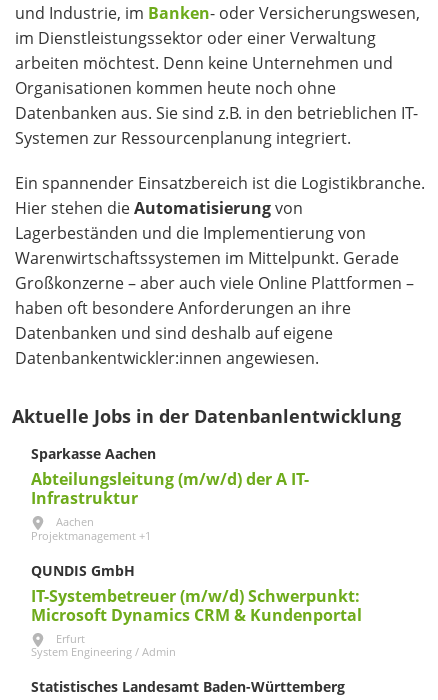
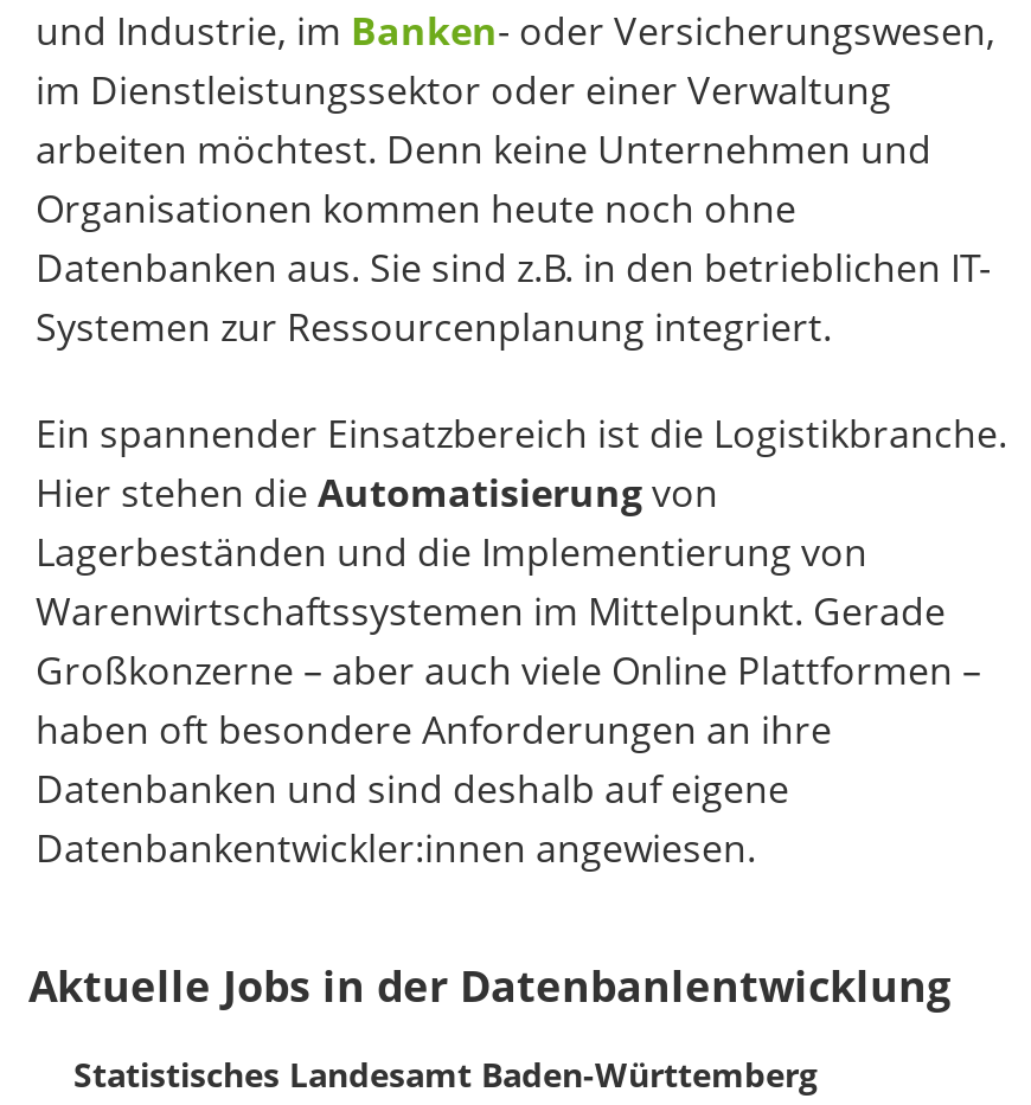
- Sparkasse Aachen
- Abteilungsleitung (m/w/d) der A IT-
- Infrastruktur
- Aachen
- Projektmanagement +1
- QUNDIS GmbH
- IT-Systembetreuer (m/w/d) Schwerpunkt:
- Microsoft Dynamics CRM & Kundenportal
- Erfurt
- System Engineering / Admin
